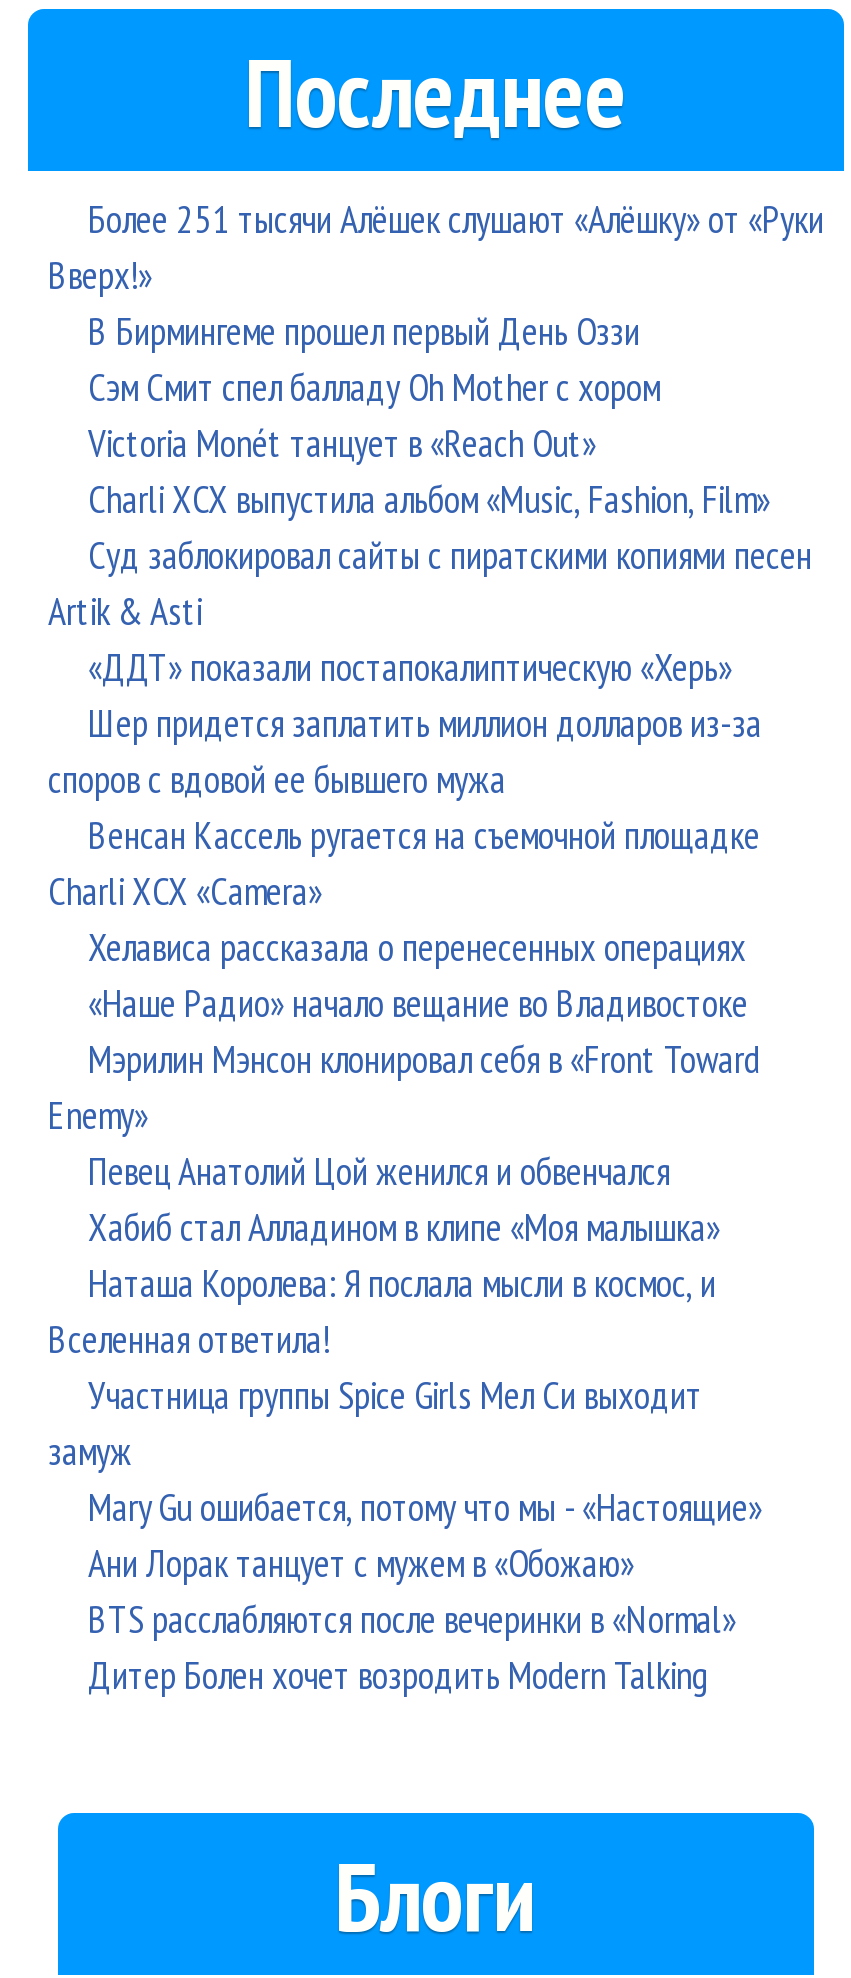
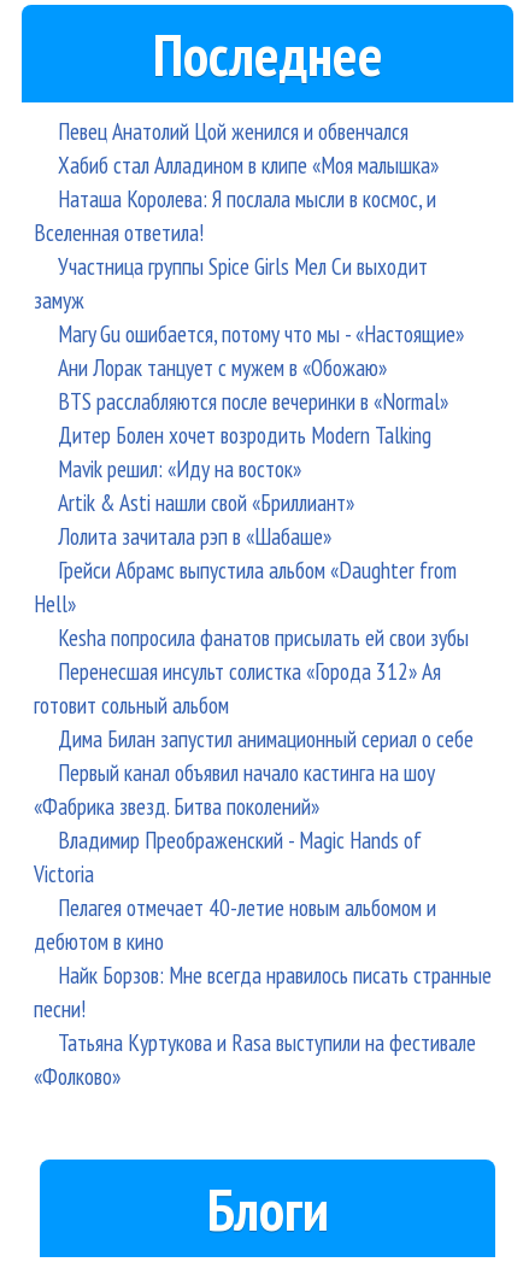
- Более 251 тысячи Алёшек слушают «Алёшку» от «Руки
- Вверх!»
- В Бирмингеме прошел первый День Оззи
- Сэм Смит спел балладу Oh Mother с хором
- Victoria Monét танцует в «Reach Out»
- Charli XCX выпустила альбом «Music, Fashion, Film»
- Суд заблокировал сайты с пиратскими копиями песен
- Artik & Asti
- «ДДТ» показали постапокалиптическую «Херь»
- Шер придется заплатить миллион долларов из-за
- споров с вдовой ее бывшего мужа
- Венсан Кассель ругается на съемочной площадке
- Charli XCX «Camera»
- Хелависа рассказала о перенесенных операциях
- «Наше Радио» начало вещание во Владивостоке
- Мэрилин Мэнсон клонировал себя в «Front Toward
- Enemy»

moved up: Певец Анатолий Цой женился и обвенчался | Хабиб стал Алладином в клипе «Моя малышка» | Наташа Королева: Я послала мысли в космос, и | ... | BTS расслабляются после вечеринки в «Normal» | Дитер Болен хочет возродить Modern Talking

+ Mavik решил: «Иду на восток»
+ Artik & Asti нашли свой «Бриллиант»
+ Лолита зачитала рэп в «Шабаше»
+ Грейси Абрамс выпустила альбом «Daughter from
+ Hell»
+ Kesha попросила фанатов присылать ей свои зубы
+ Перенесшая инсульт солистка «Города 312» Ая
+ готовит сольный альбом
+ Дима Билан запустил анимационный сериал о себе
+ Первый канал объявил начало кастинга на шоу
+ «Фабрика звезд. Битва поколений»
+ Владимир Преображенский - Magic Hands of
+ Victoria
+ Пелагея отмечает 40-летие новым альбомом и
+ дебютом в кино
+ Найк Борзов: Мне всегда нравилось писать странные
+ песни!
+ Татьяна Куртукова и Rasa выступили на фестивале
+ «Фолково»
